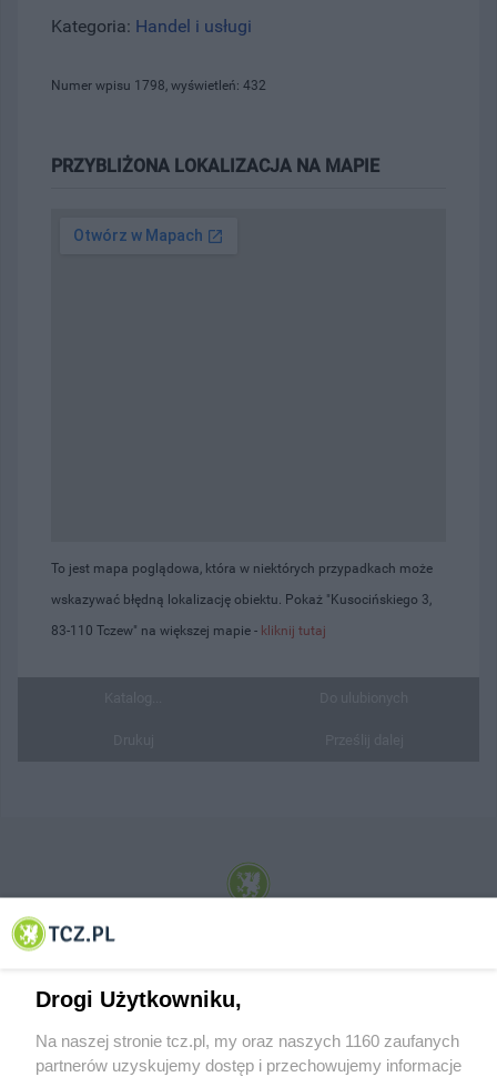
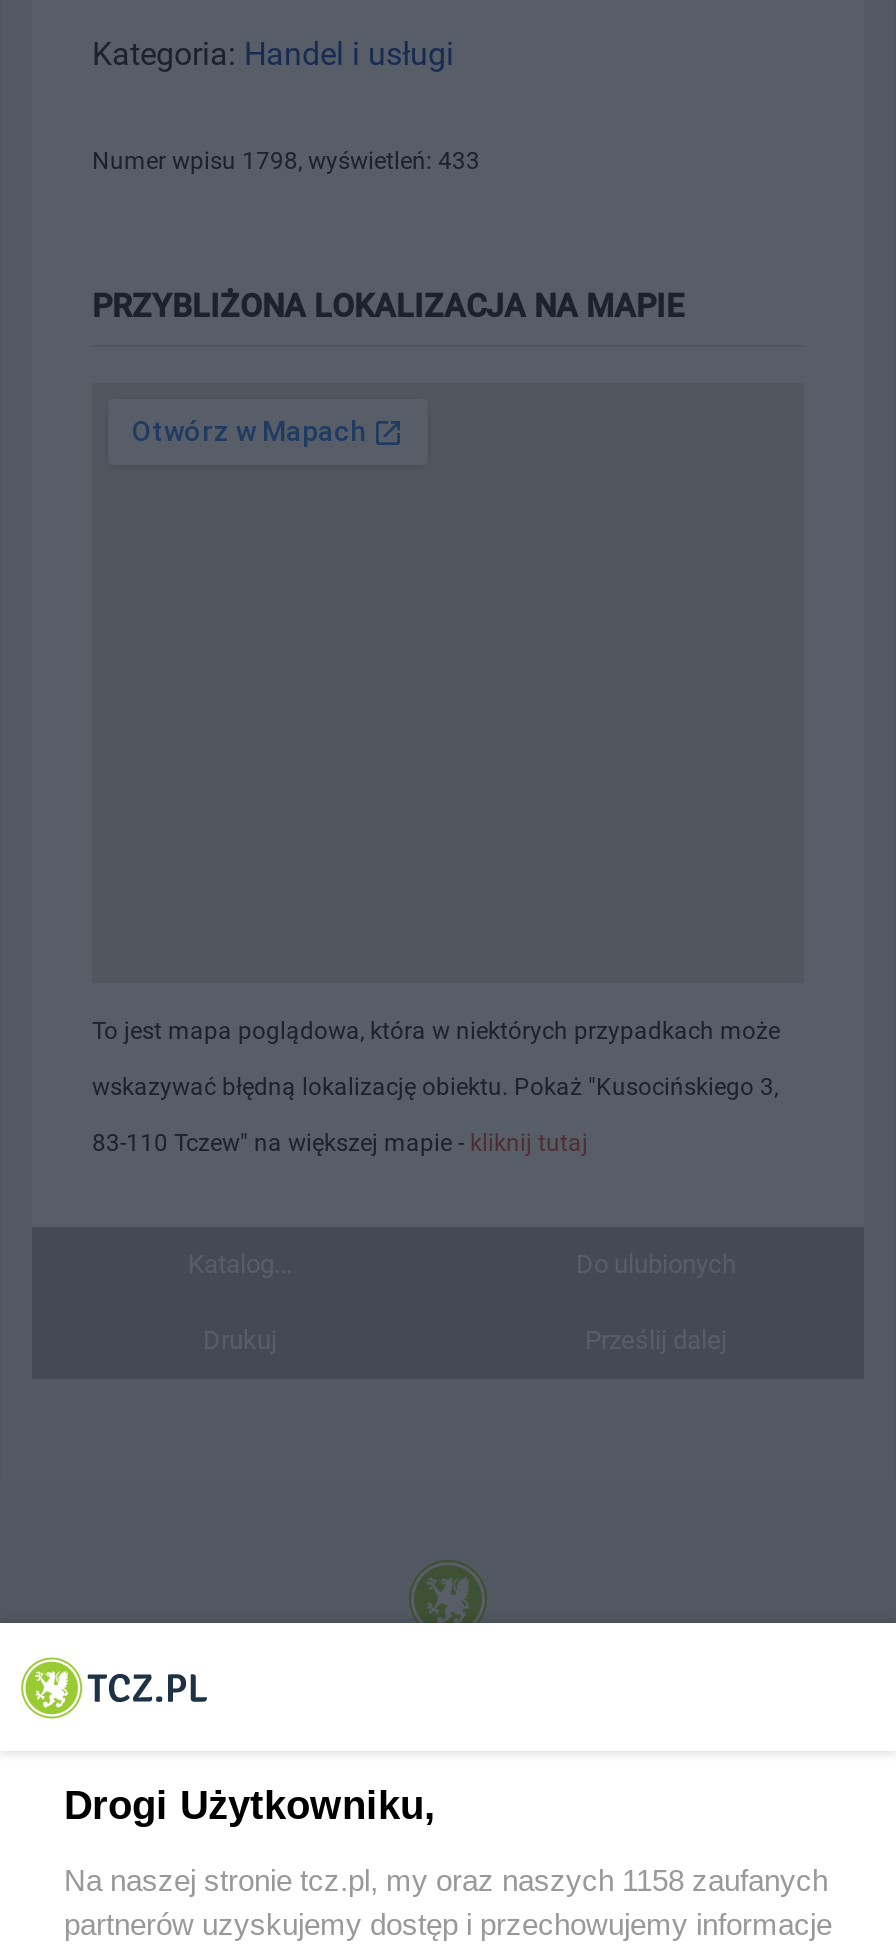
- Numer wpisu 1798, wyświetleń: 432
+ Numer wpisu 1798, wyświetleń: 433

- Na naszej stronie tcz.pl, my oraz naszych 1160 zaufanych
+ Na naszej stronie tcz.pl, my oraz naszych 1158 zaufanych
